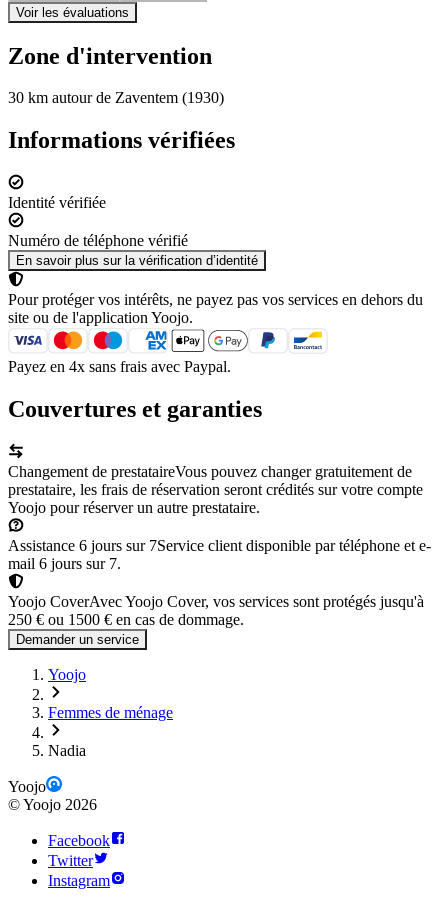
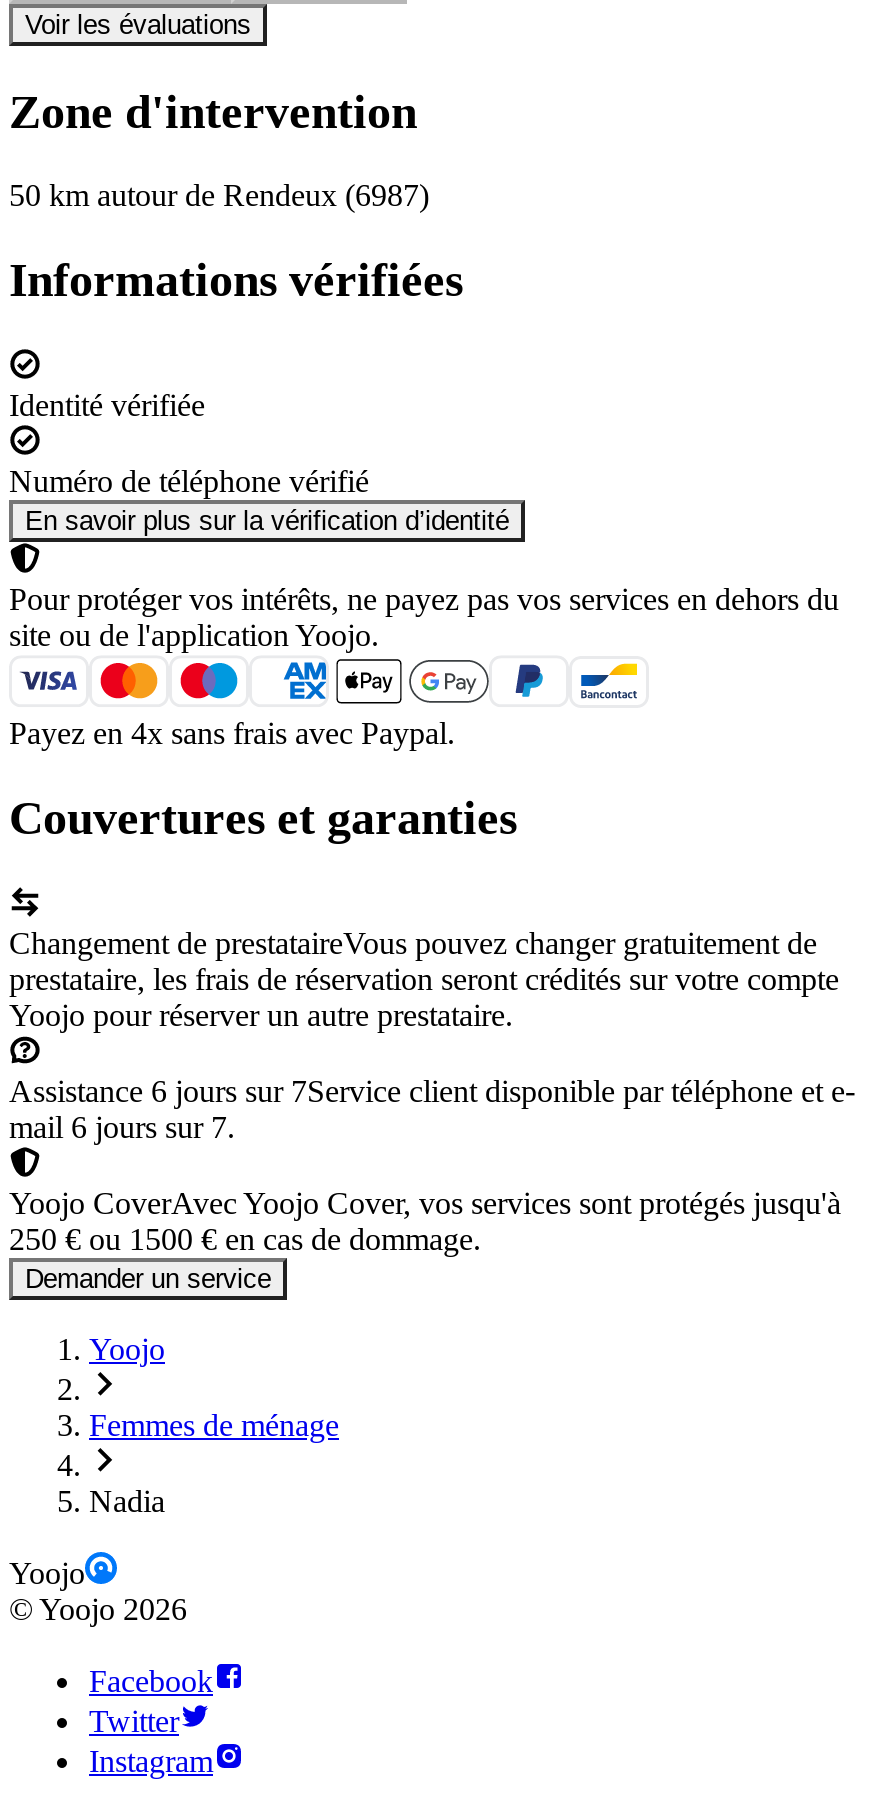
- 30 km autour de Zaventem (1930)
+ 50 km autour de Rendeux (6987)
